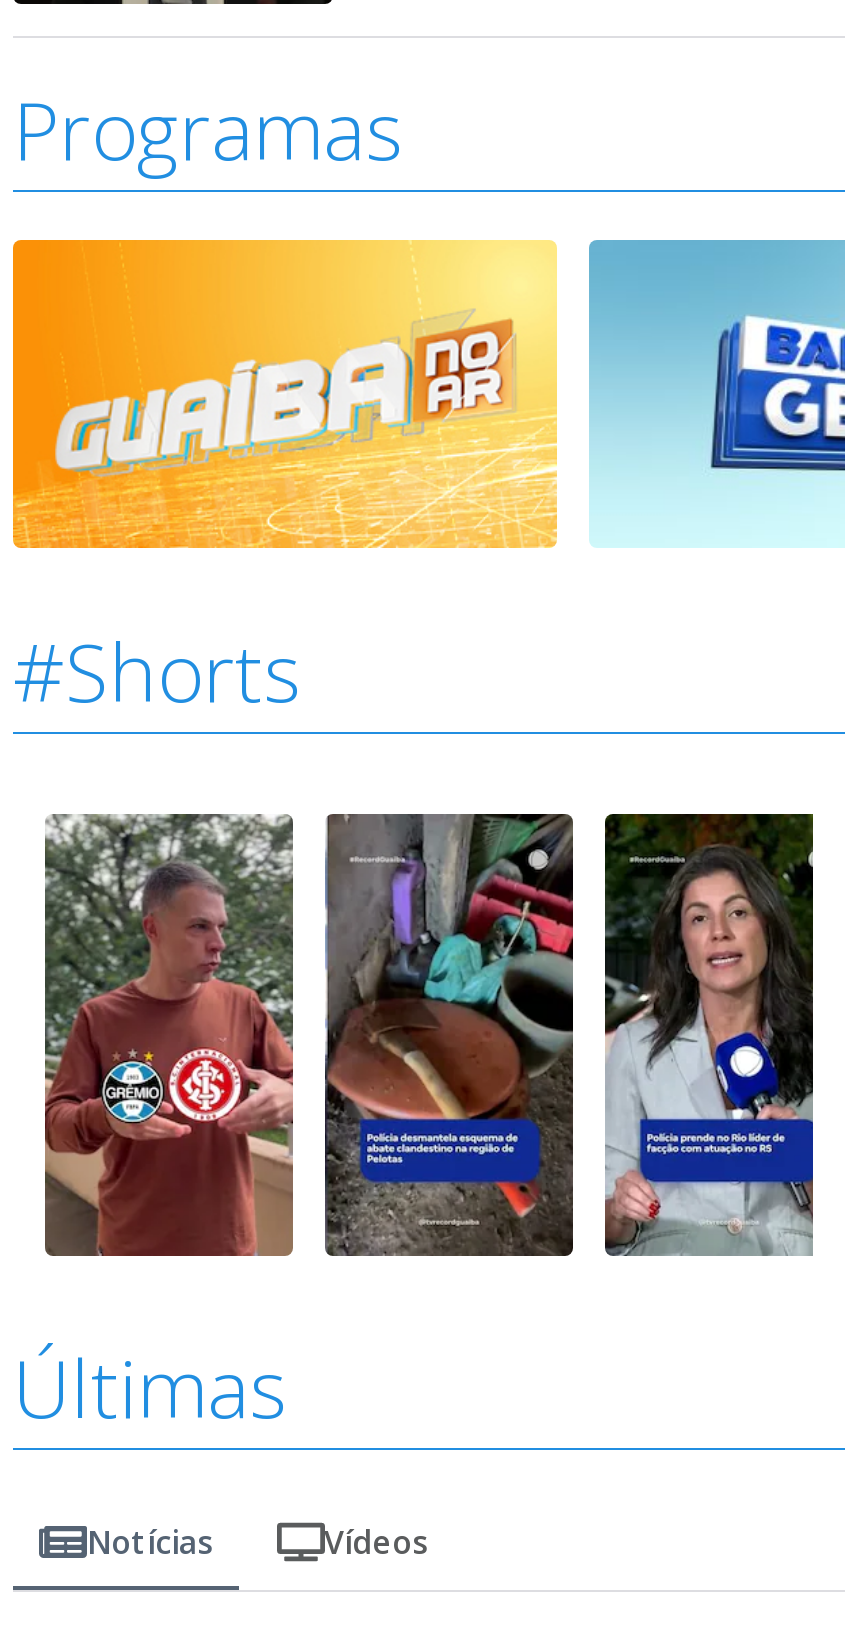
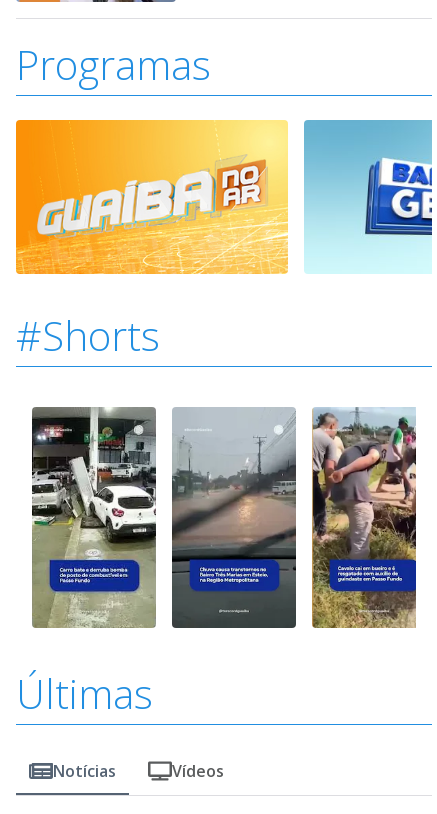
- [image]
+ [image]

- [image]
+ [image]

- [image]
+ [image]
